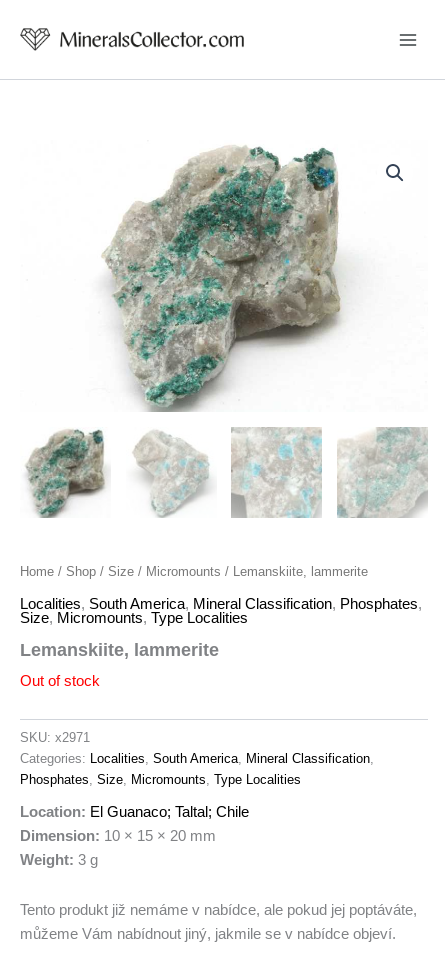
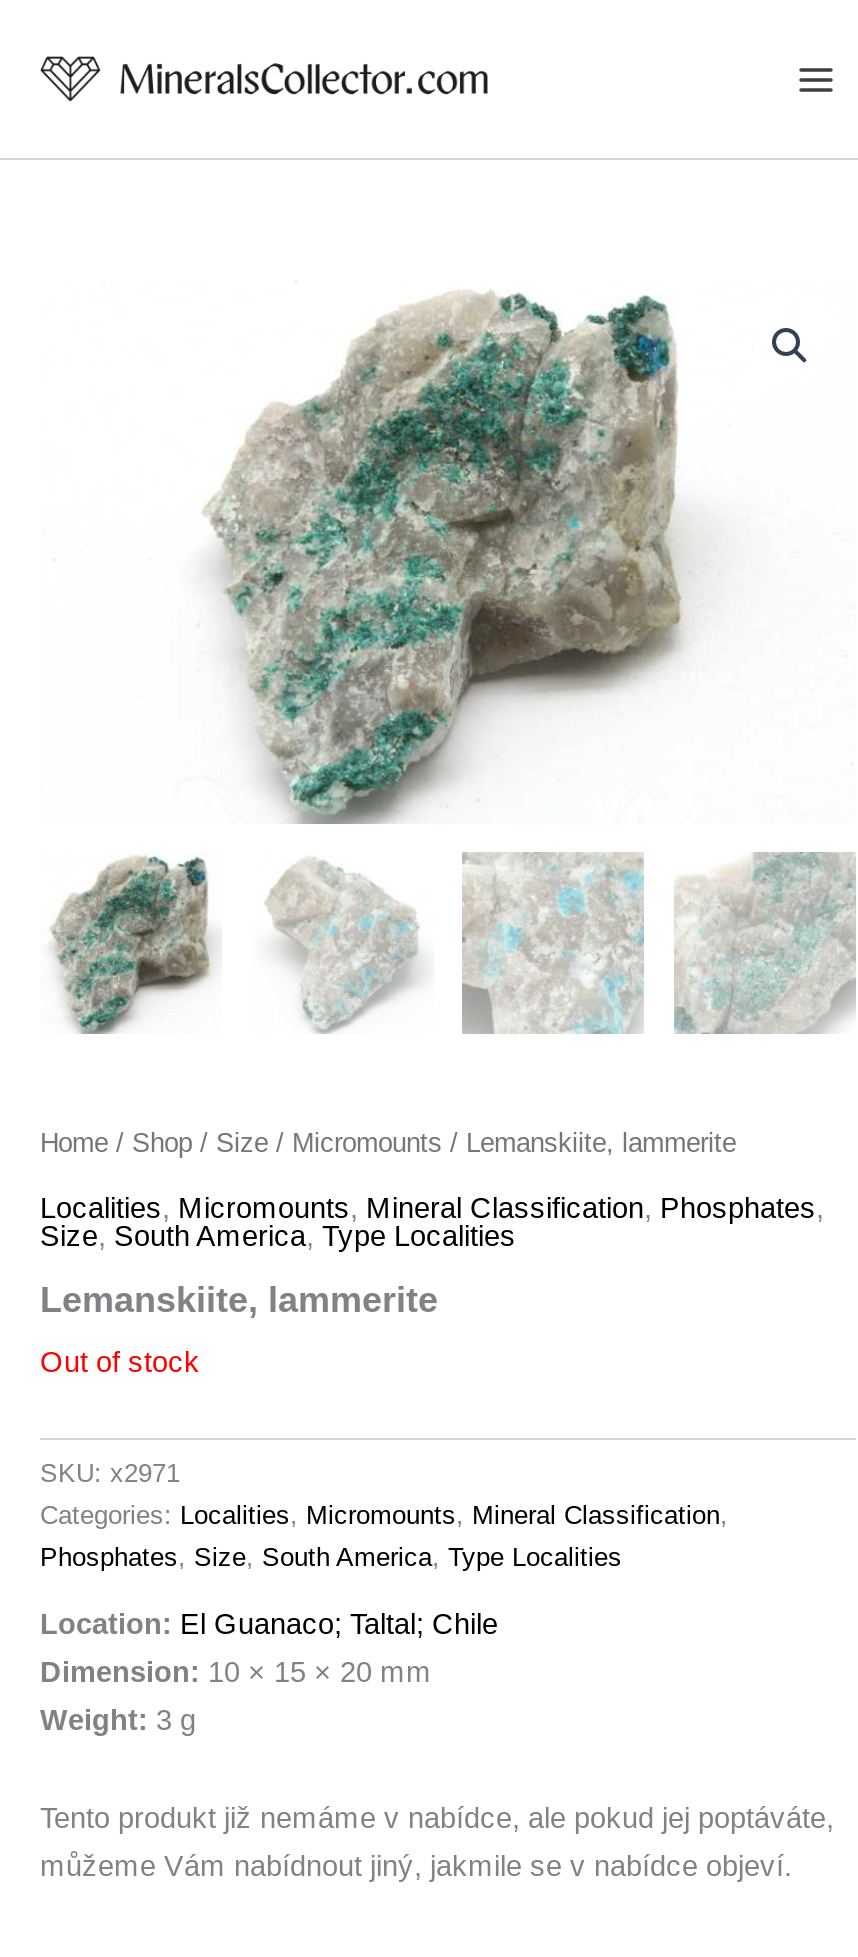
- Localities, South America, Mineral Classification, Phosphates,
- Size,Micromounts, Type Localities
+ Localities, Micromounts, Mineral Classification, Phosphates,
+ Size,South America, Type Localities

- Categories: Localities, South America, Mineral Classification,
- Phosphates, Size, Micromounts, Type Localities
+ Categories: Localities, Micromounts, Mineral Classification,
+ Phosphates, Size, South America, Type Localities
